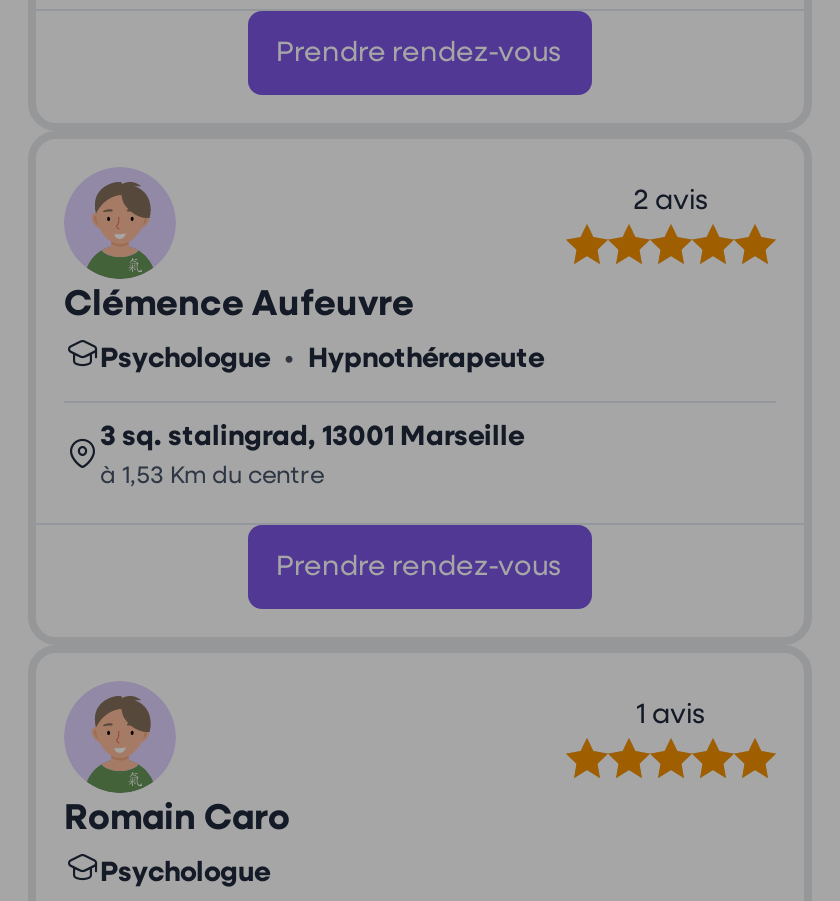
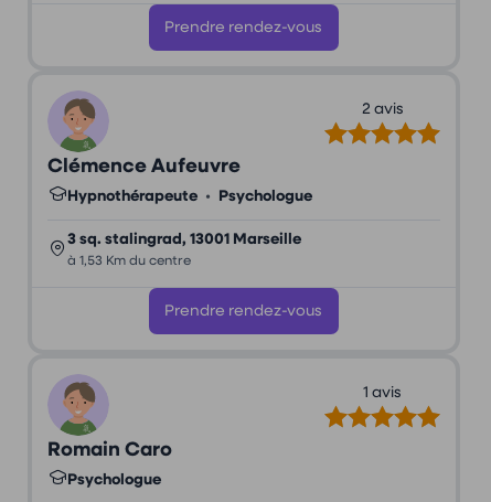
- Psychologue • Hypnothérapeute
+ Hypnothérapeute • Psychologue
